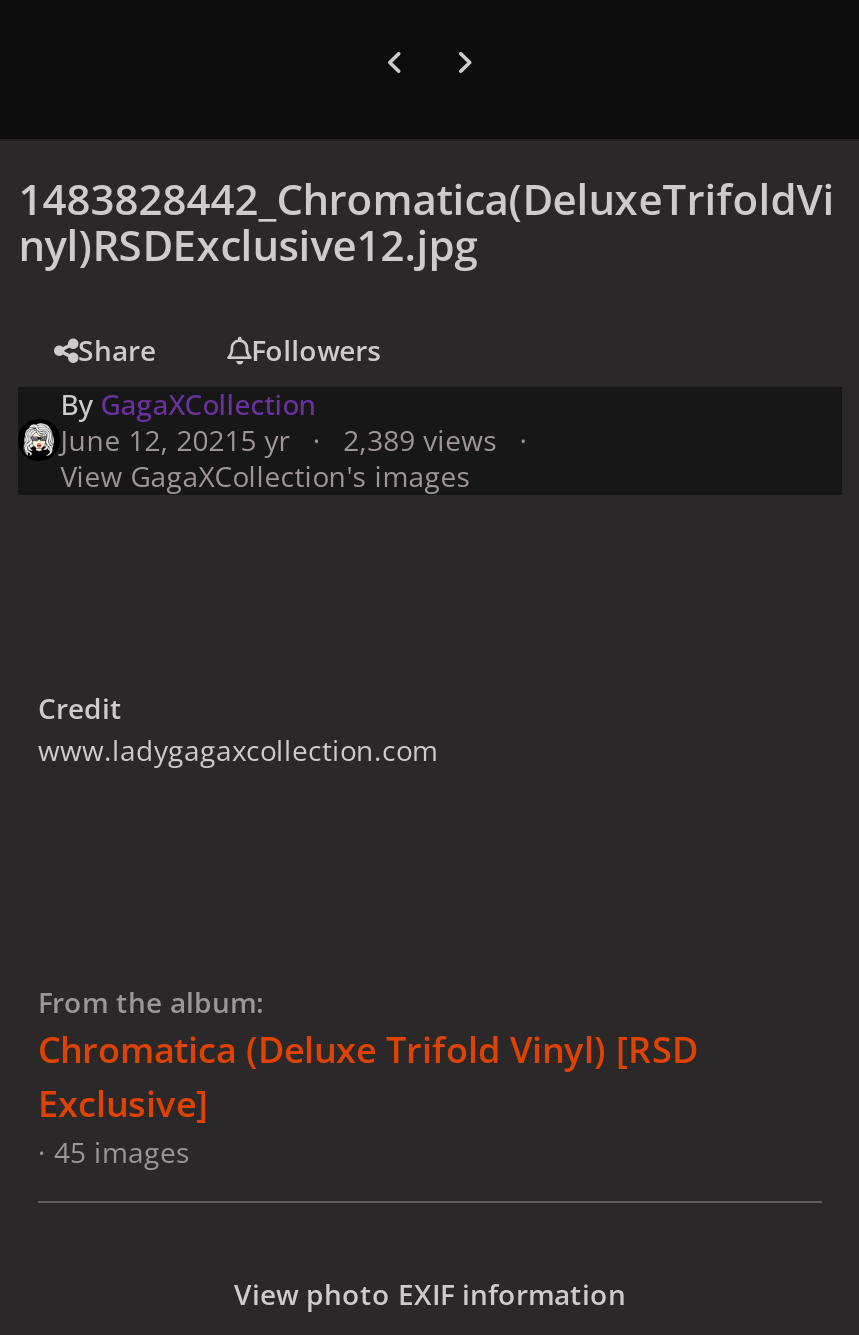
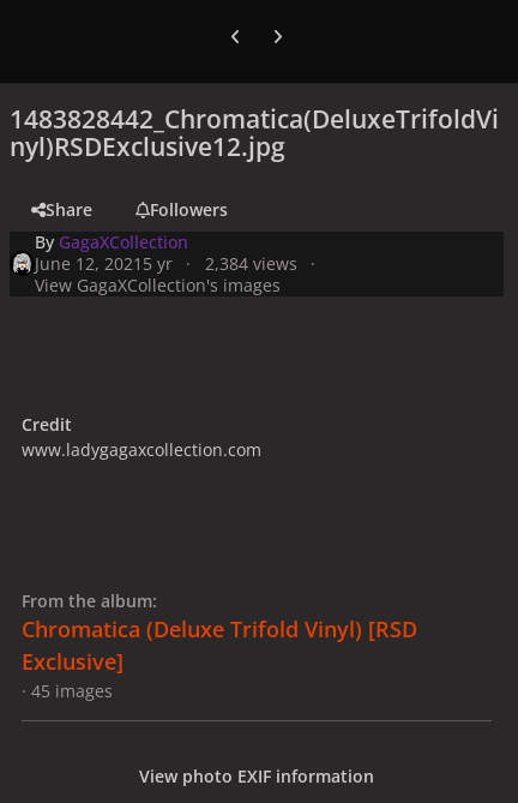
- June 12, 2021 5 yr 2,389 views
+ June 12, 2021 5 yr 2,384 views
